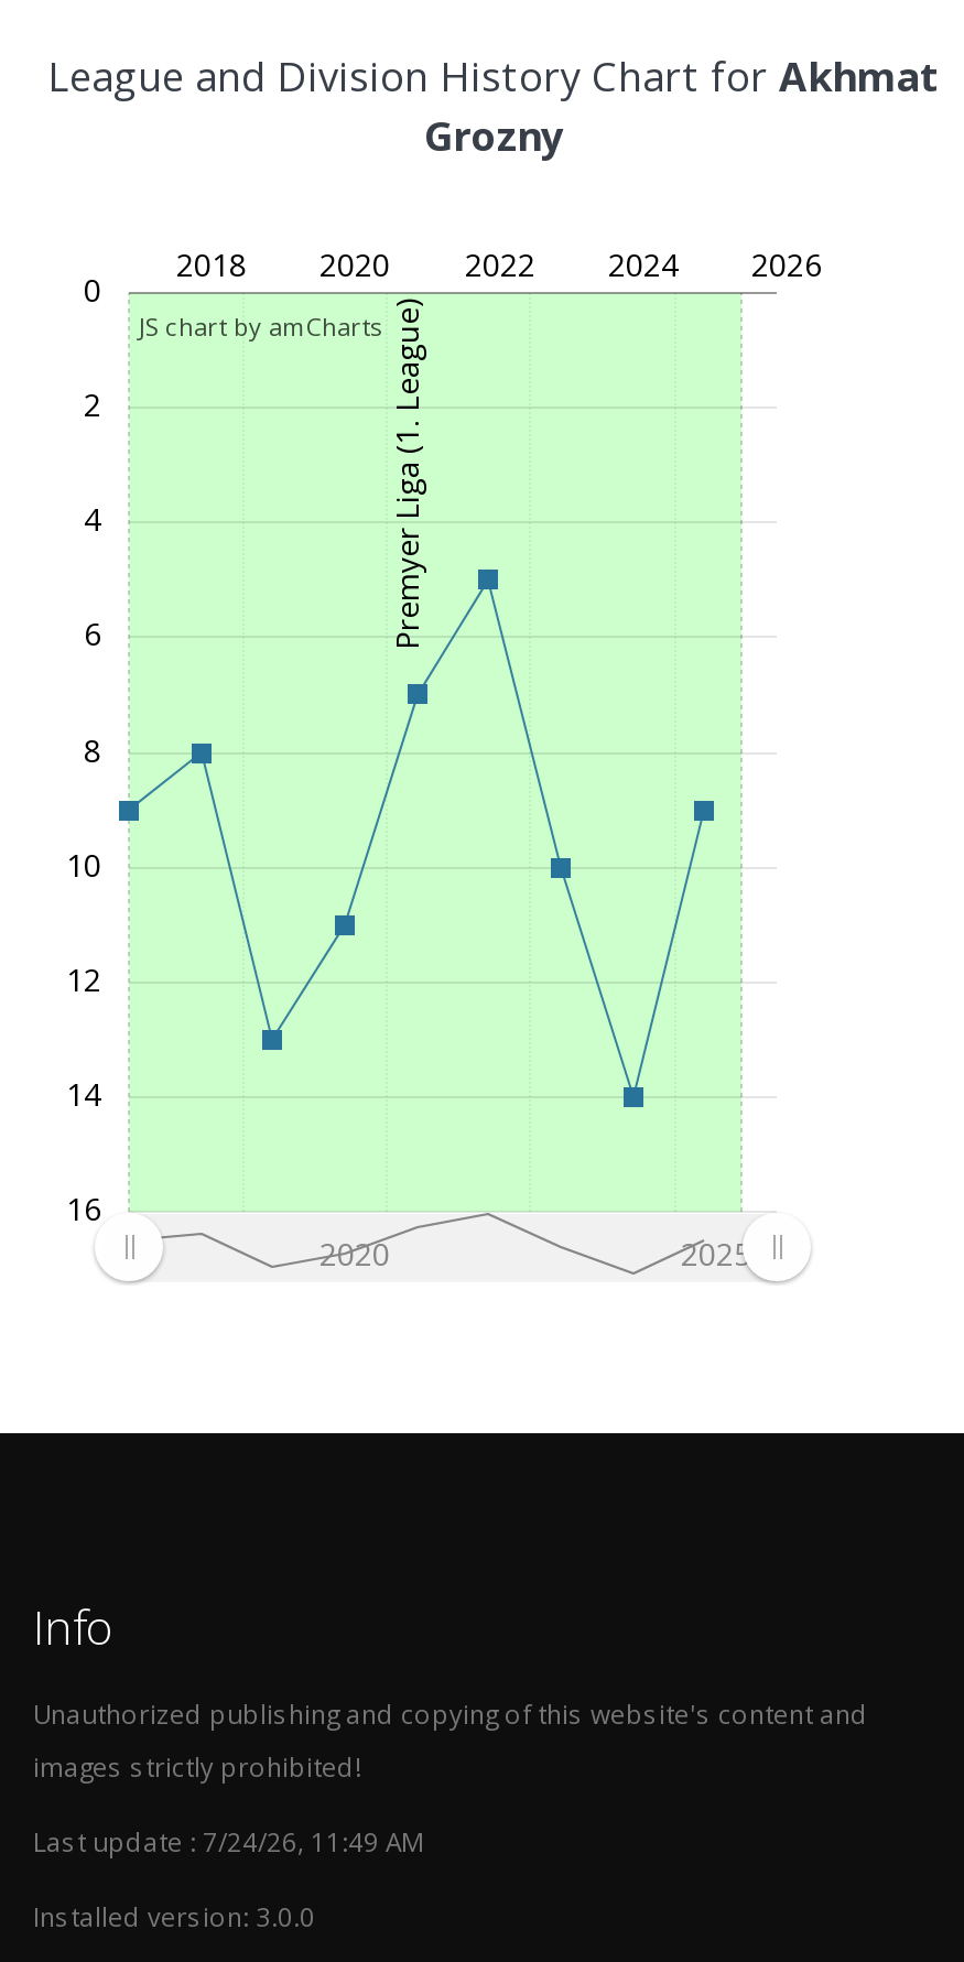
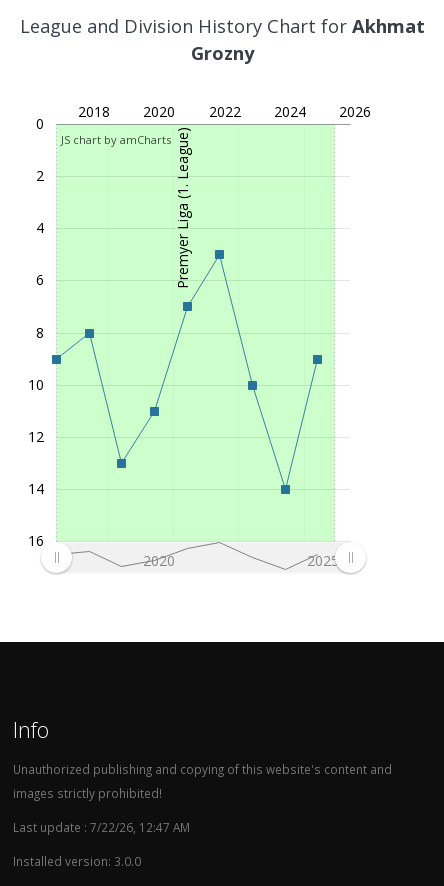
- Last update : 7/24/26, 11:49 AM
+ Last update : 7/22/26, 12:47 AM
